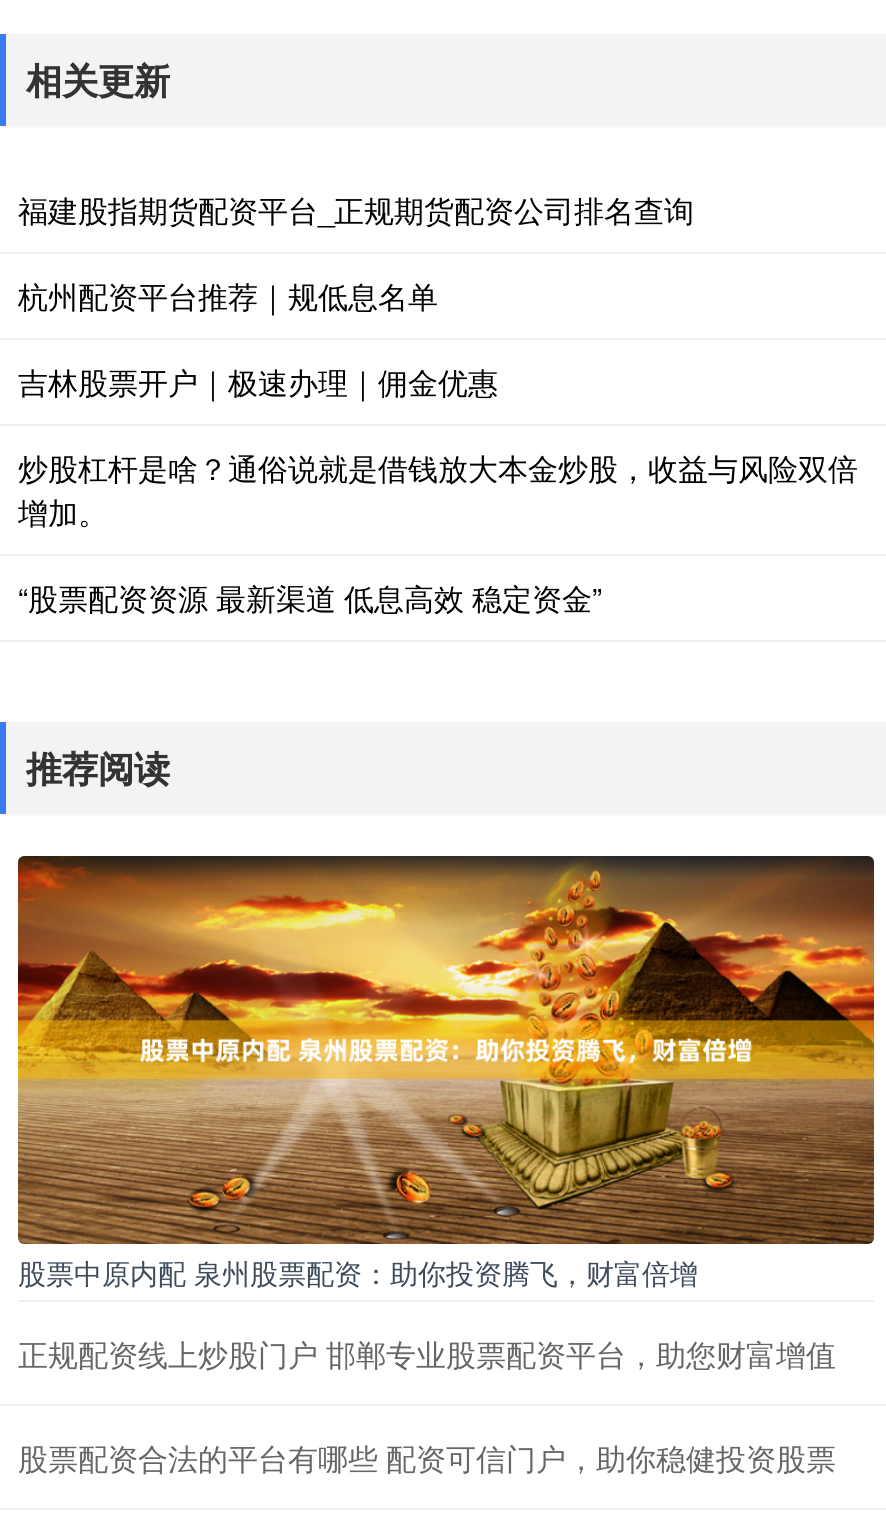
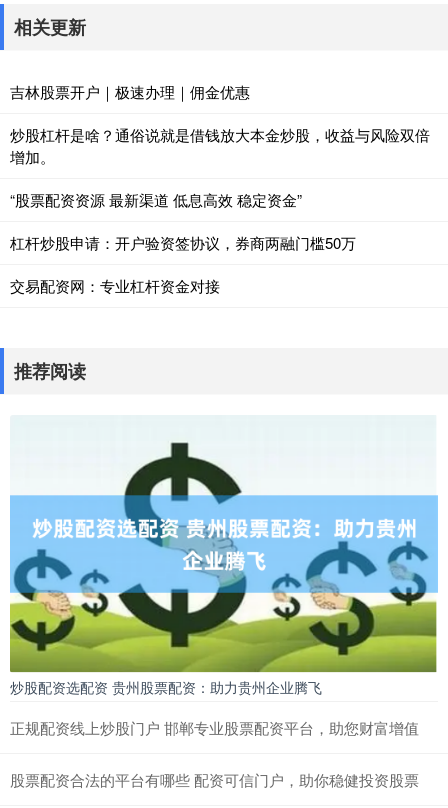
- 福建股指期货配资平台_正规期货配资公司排名查询
- 杭州配资平台推荐｜规低息名单

moved up: 吉林股票开户｜极速办理｜佣金优惠 | 炒股杠杆是啥？通俗说就是借钱放大本金炒股，收益与风险双倍 | 增加。 | “股票配资资源 最新渠道 低息高效 稳定资金”

+ 杠杆炒股申请：开户验资签协议，券商两融门槛50万
+ 交易配资网：专业杠杆资金对接

- [image]
- 股票中原内配 泉州股票配资：助你投资腾飞，财富倍增
+ [image]
+ 炒股配资选配资 贵州股票配资：助力贵州企业腾飞
